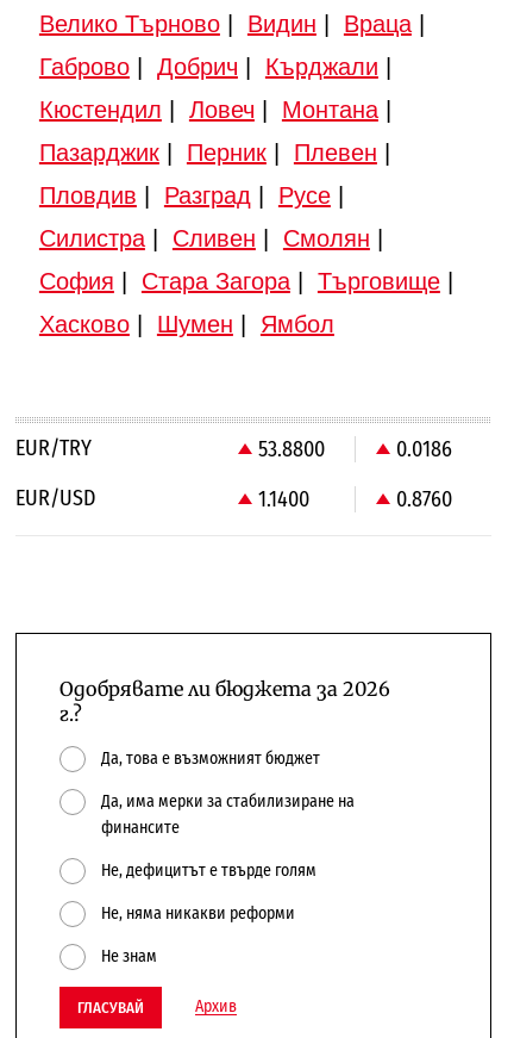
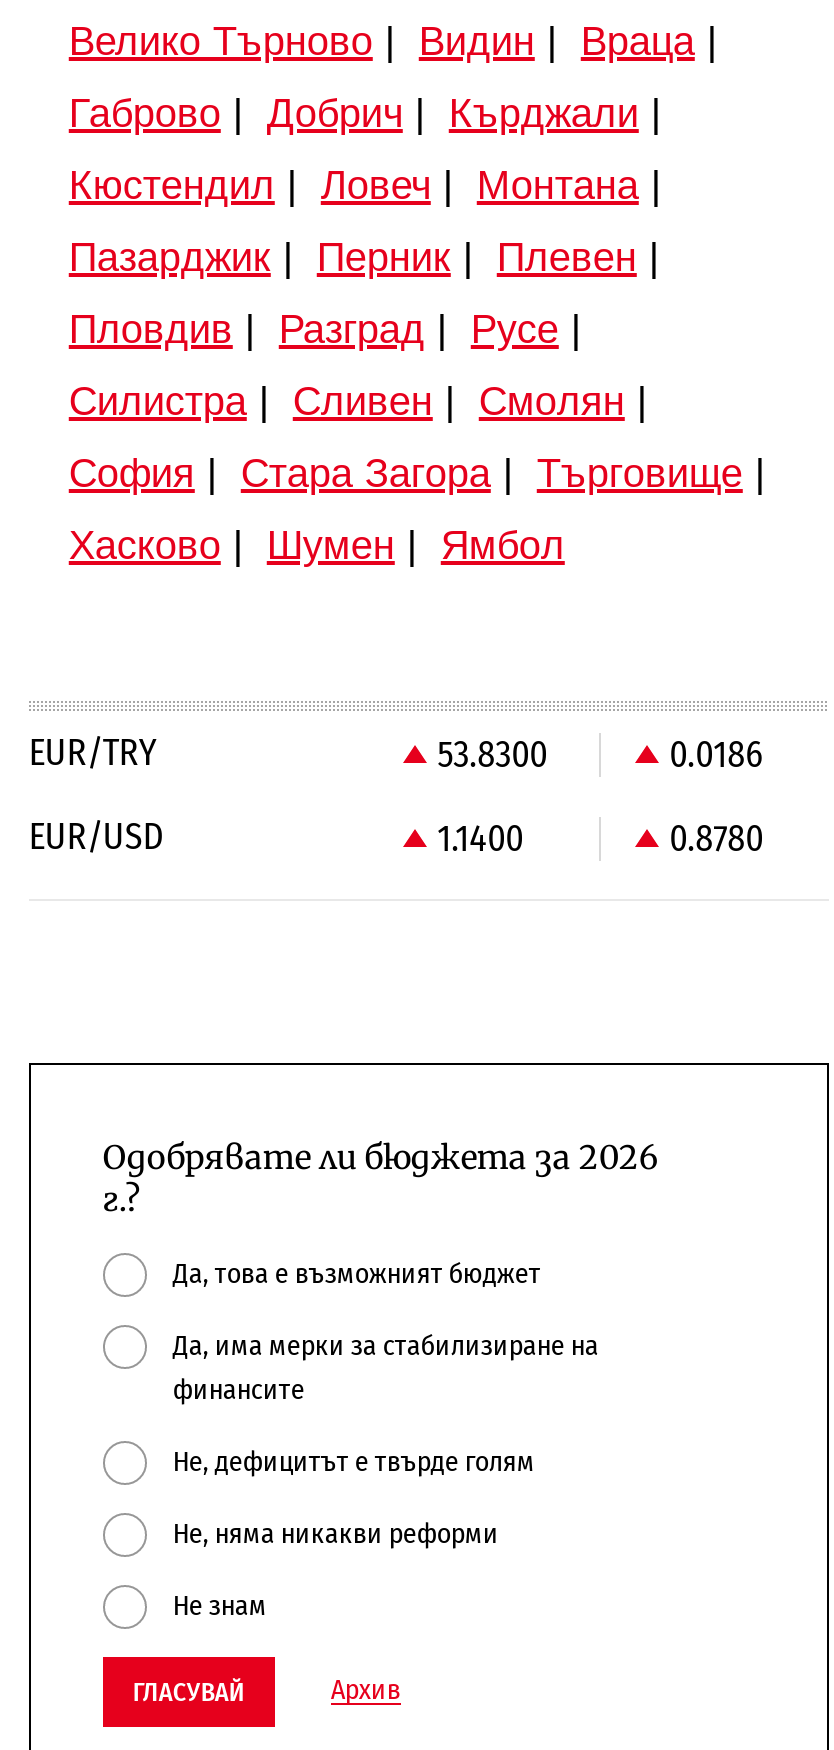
- 53.8800
+ 53.8300

- 0.8760
+ 0.8780
